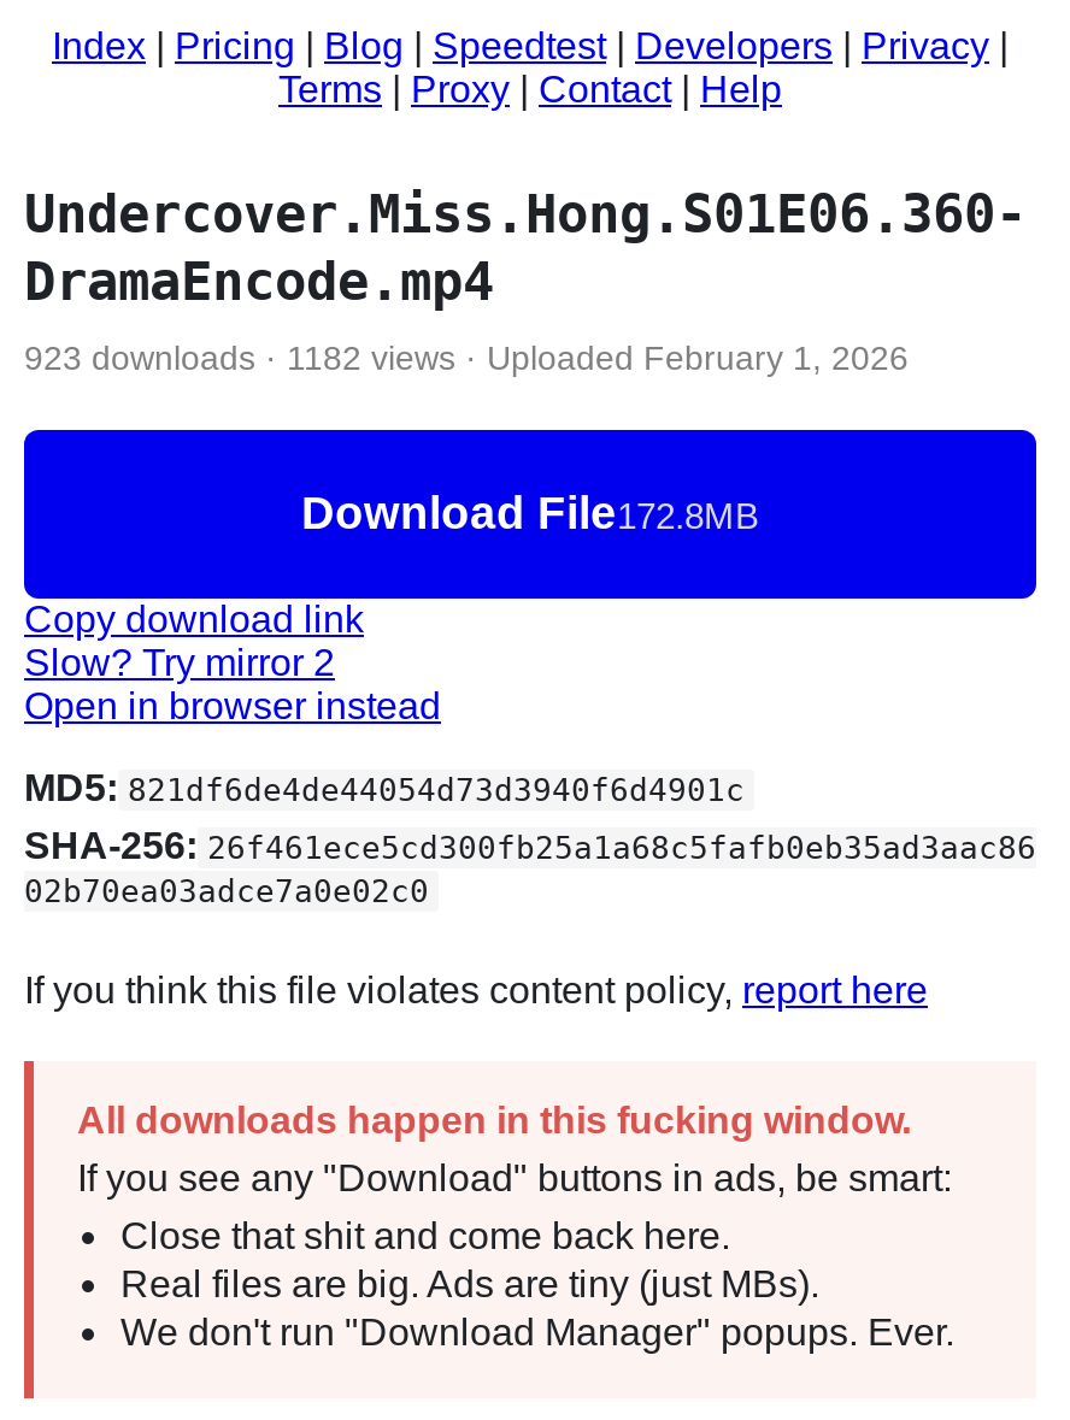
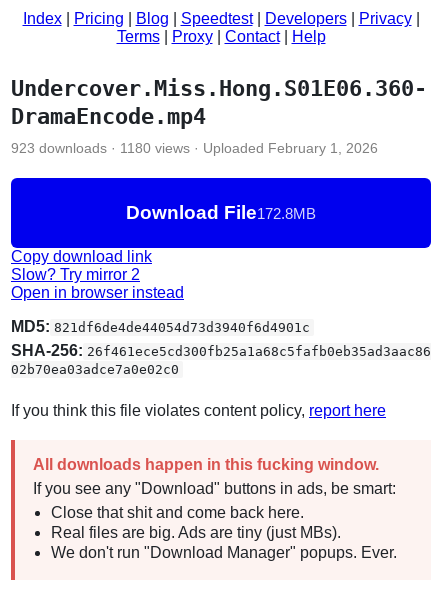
- 923 downloads · 1182 views · Uploaded February 1, 2026
+ 923 downloads · 1180 views · Uploaded February 1, 2026
